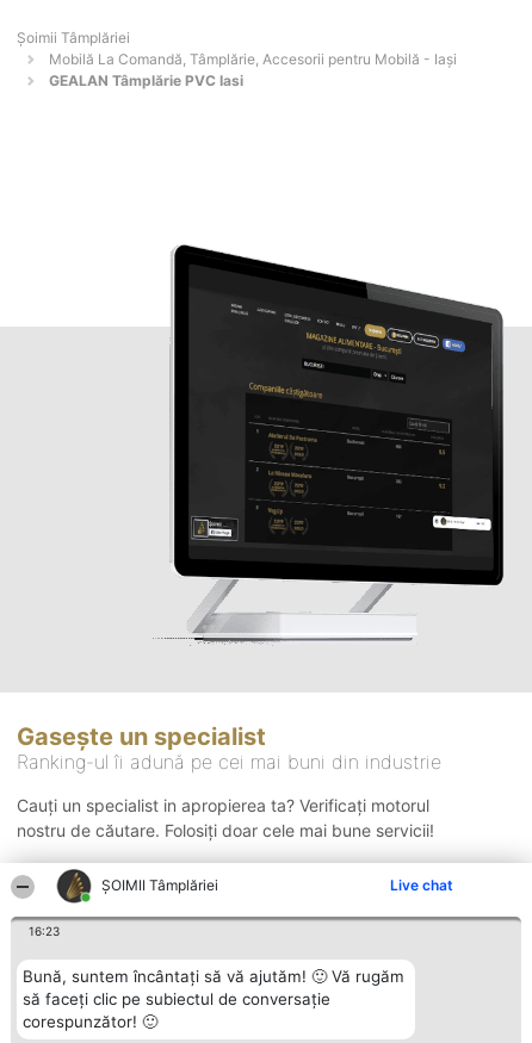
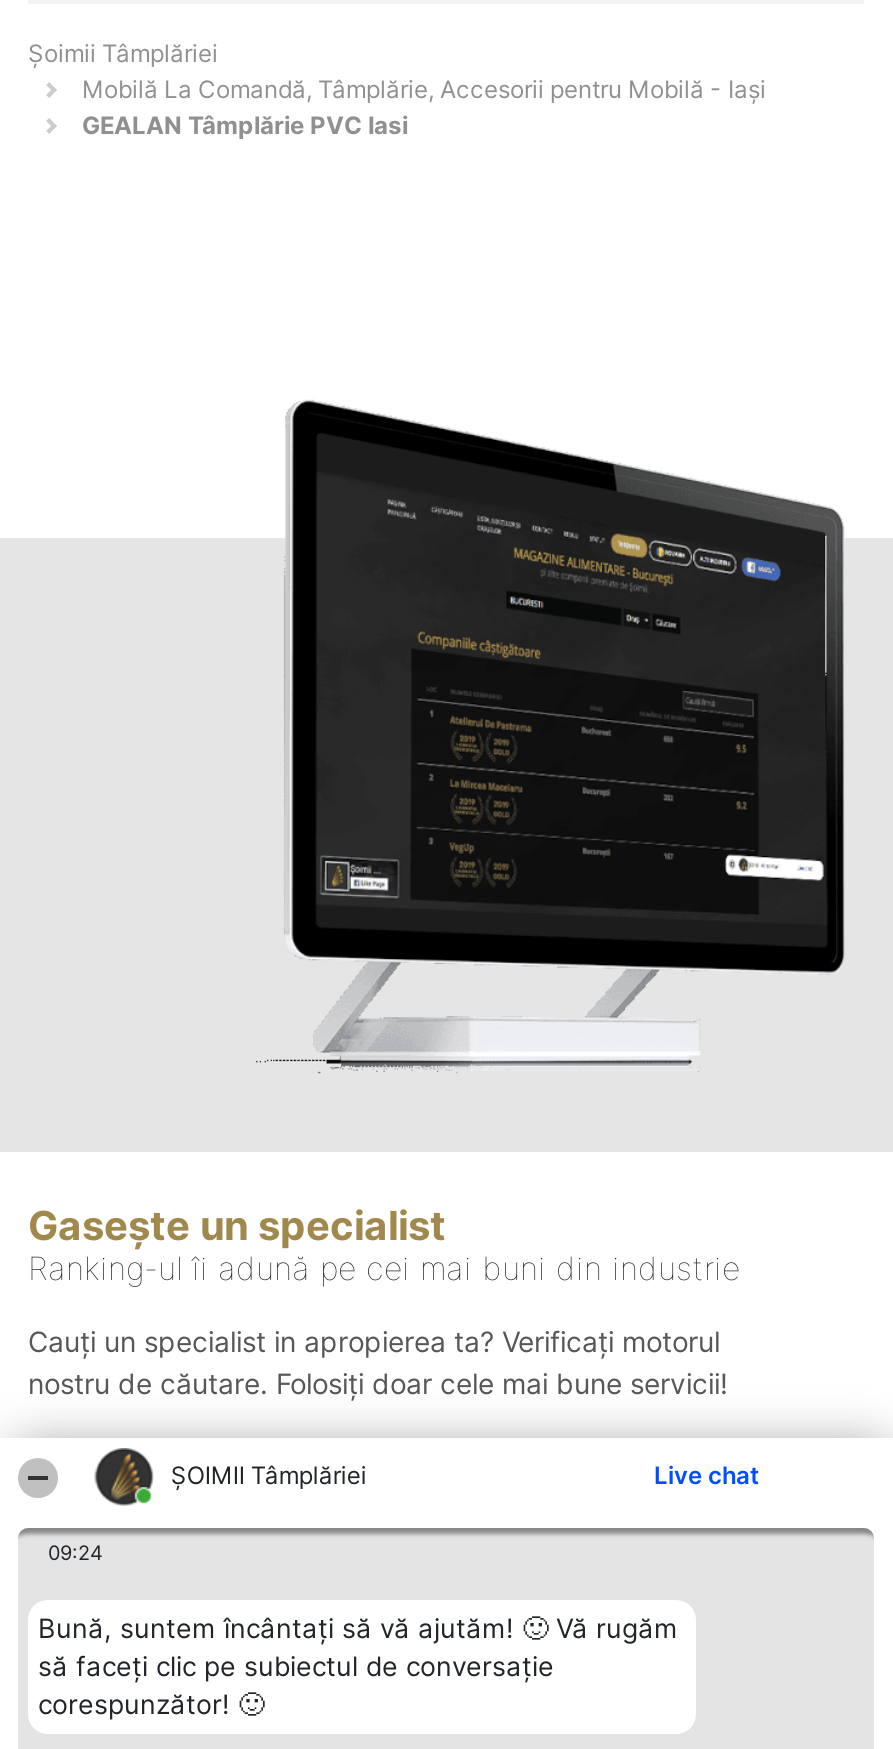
- 16:23
+ 09:24
